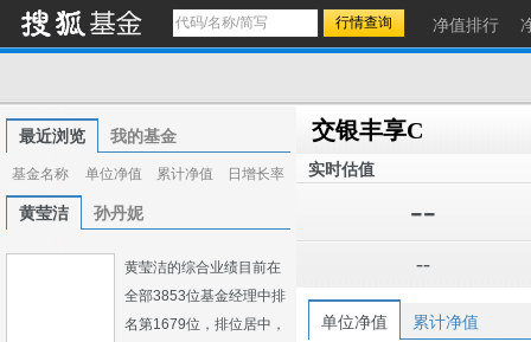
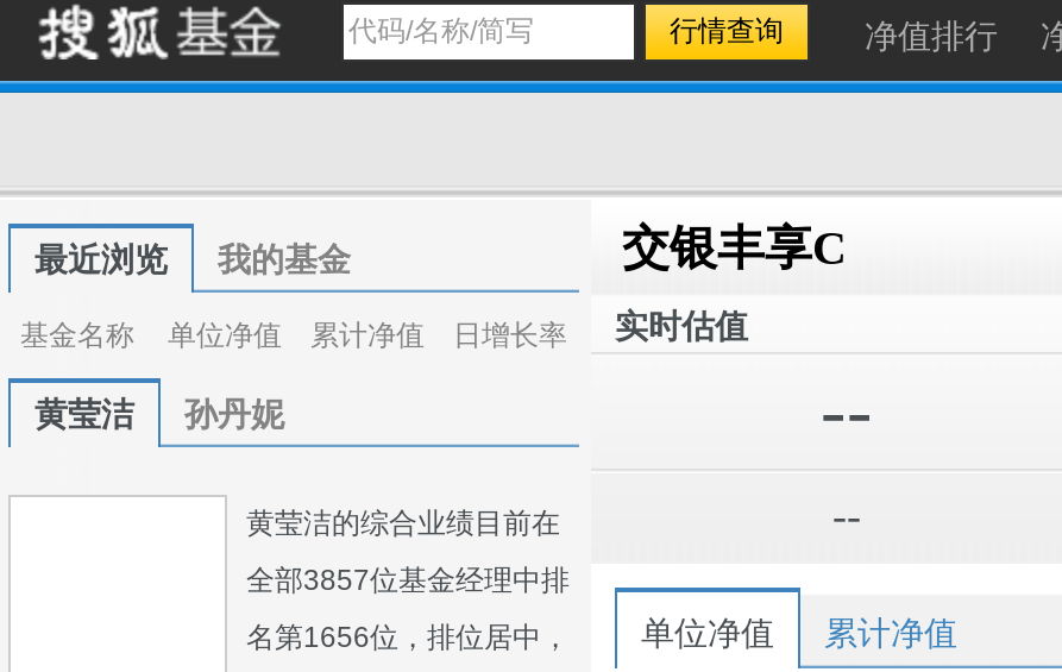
- 全部3853位基金经理中排
+ 全部3857位基金经理中排

- 名第1679位，排位居中，
+ 名第1656位，排位居中，
